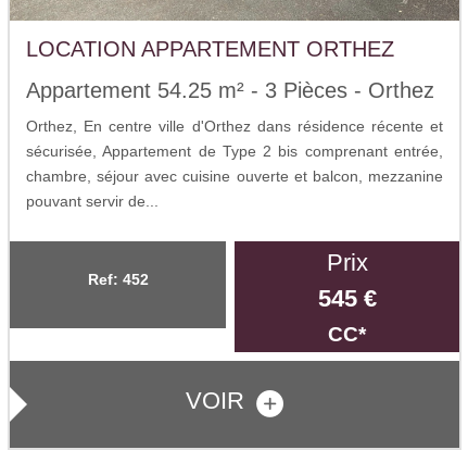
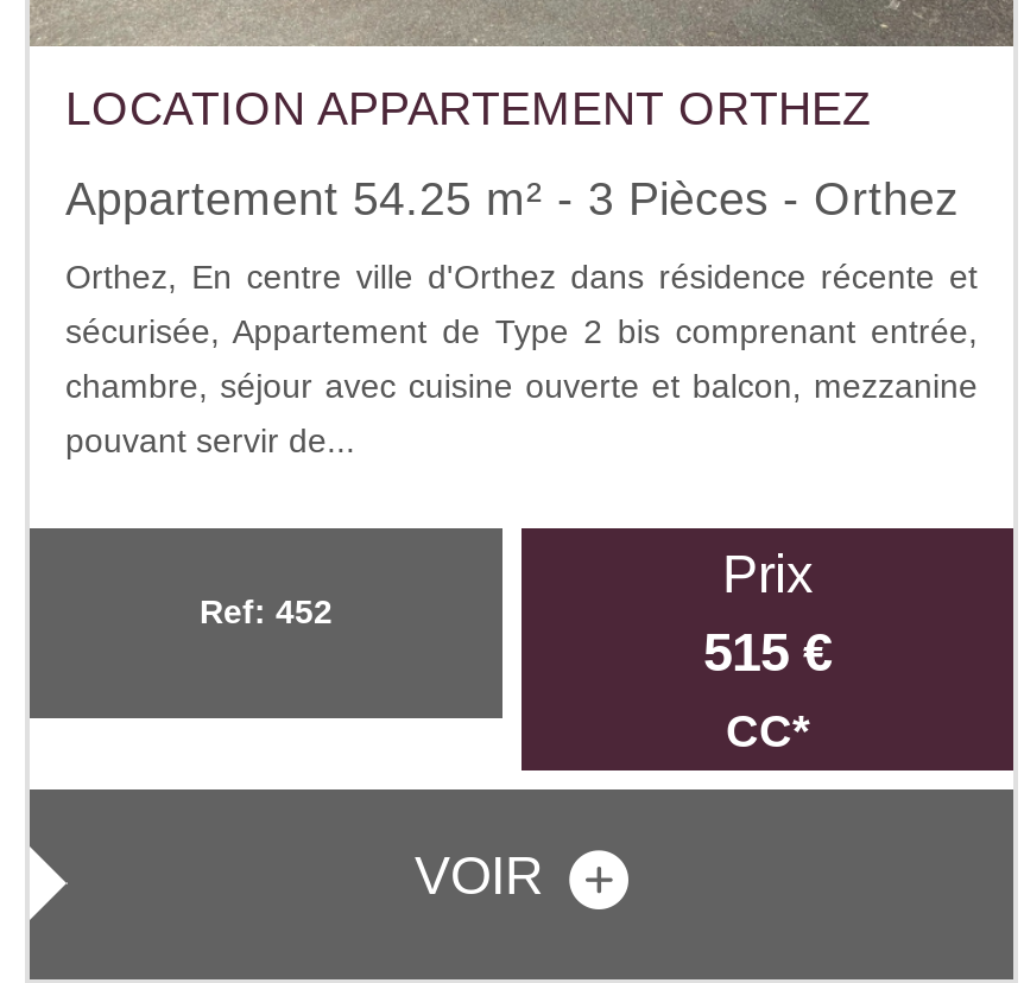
- 545 €
+ 515 €
